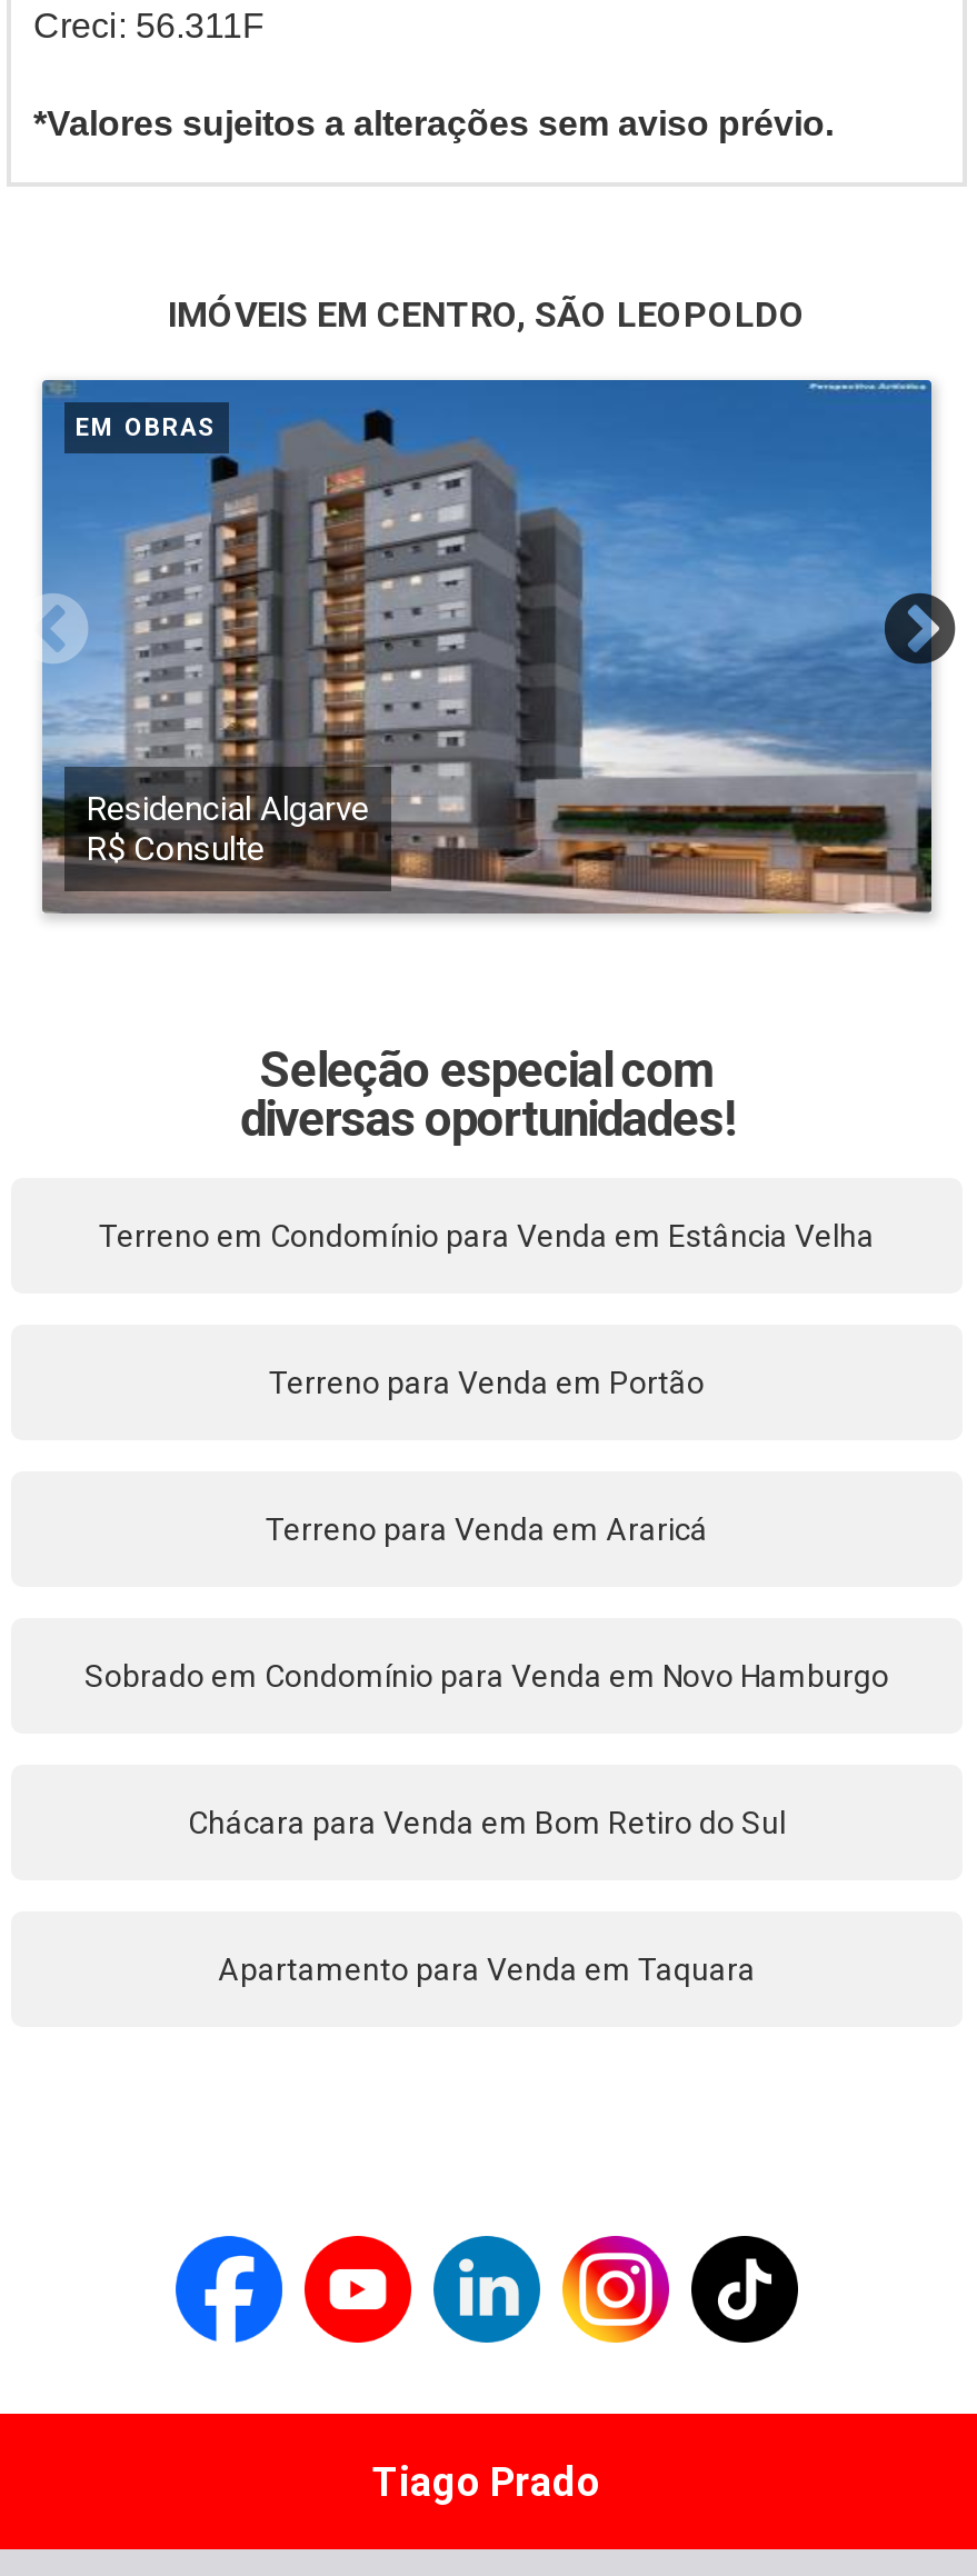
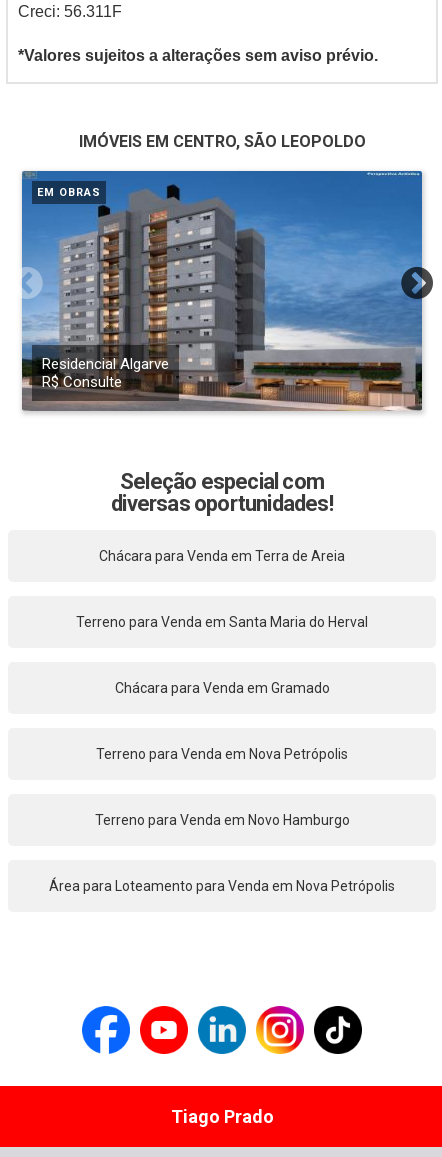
- Terreno em Condomínio para Venda em Estância Velha
+ Chácara para Venda em Terra de Areia

- Terreno para Venda em Portão
+ Terreno para Venda em Santa Maria do Herval

- Terreno para Venda em Araricá
+ Chácara para Venda em Gramado

- Sobrado em Condomínio para Venda em Novo Hamburgo
+ Terreno para Venda em Nova Petrópolis

- Chácara para Venda em Bom Retiro do Sul
+ Terreno para Venda em Novo Hamburgo

- Apartamento para Venda em Taquara
+ Área para Loteamento para Venda em Nova Petrópolis
